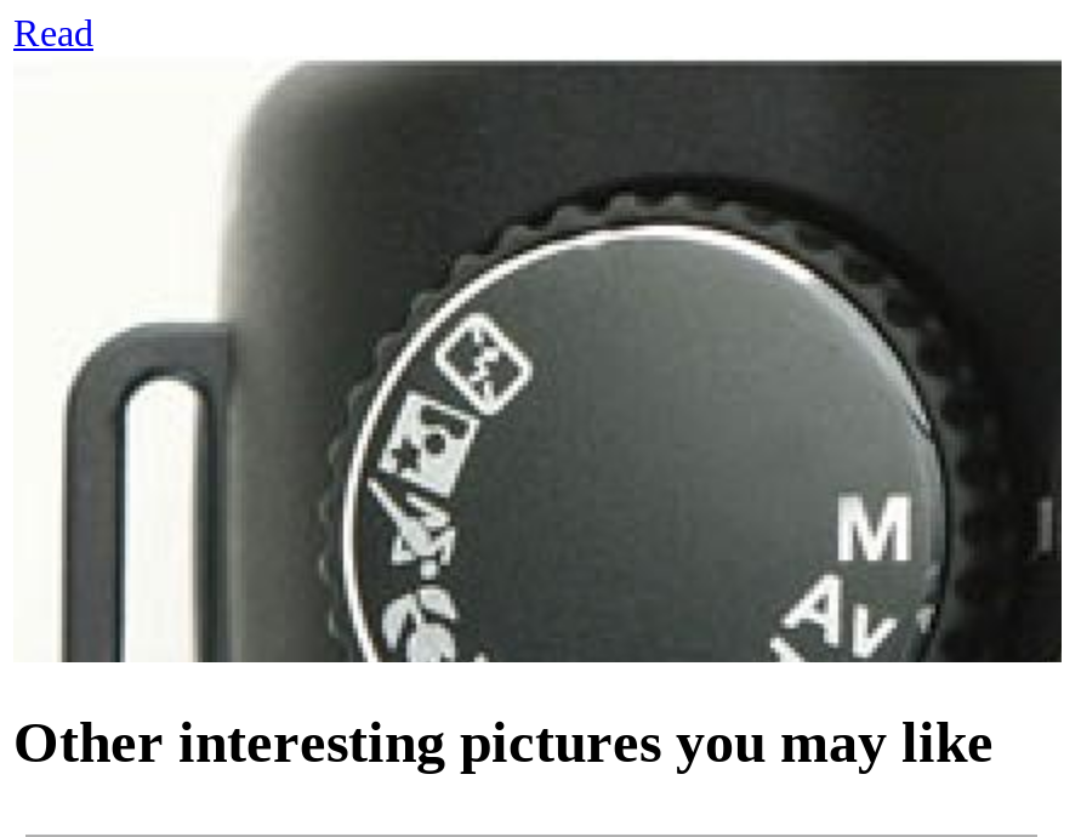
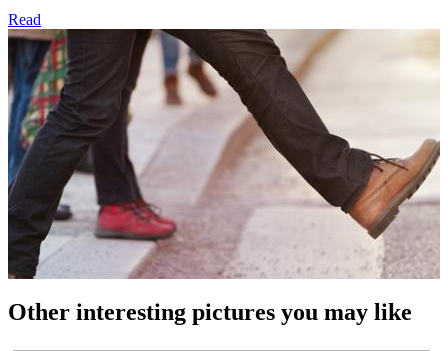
- [image]
+ [image]
